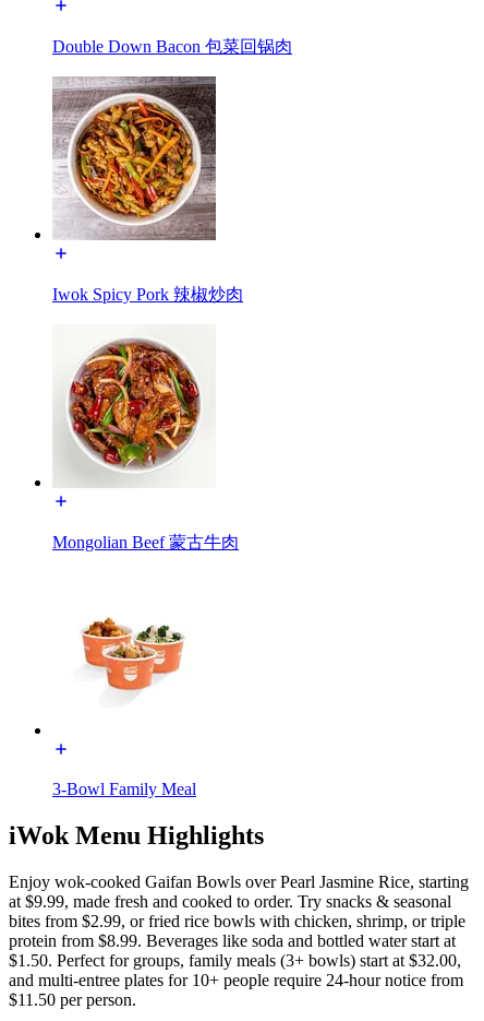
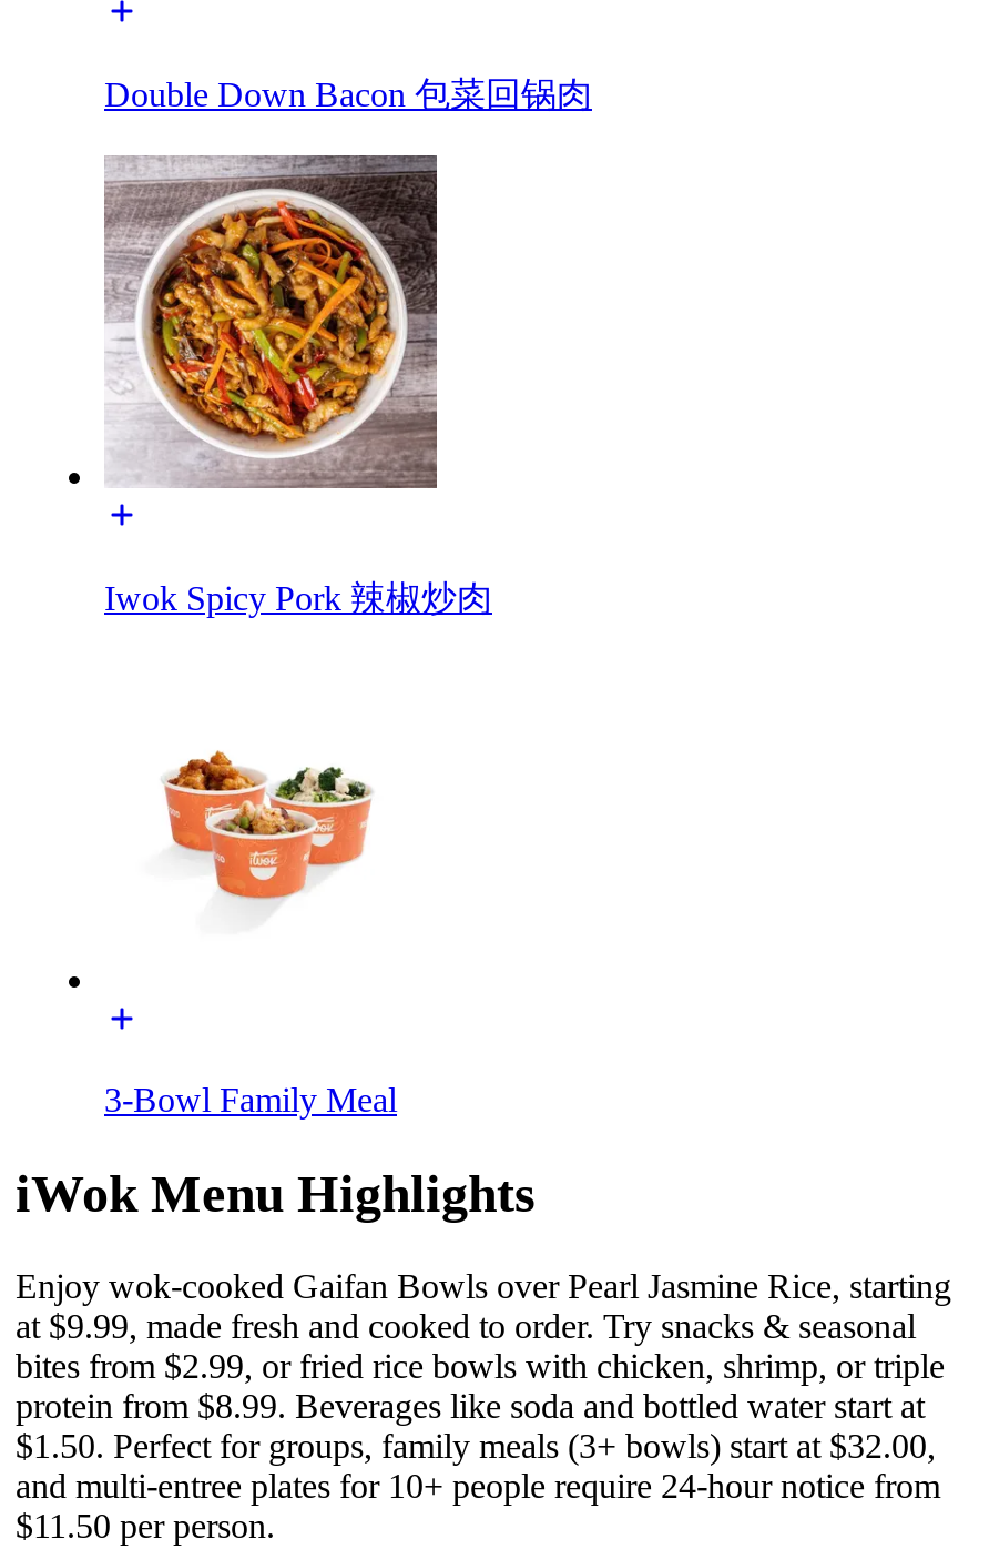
- [image]

- Mongolian Beef 蒙古牛肉
